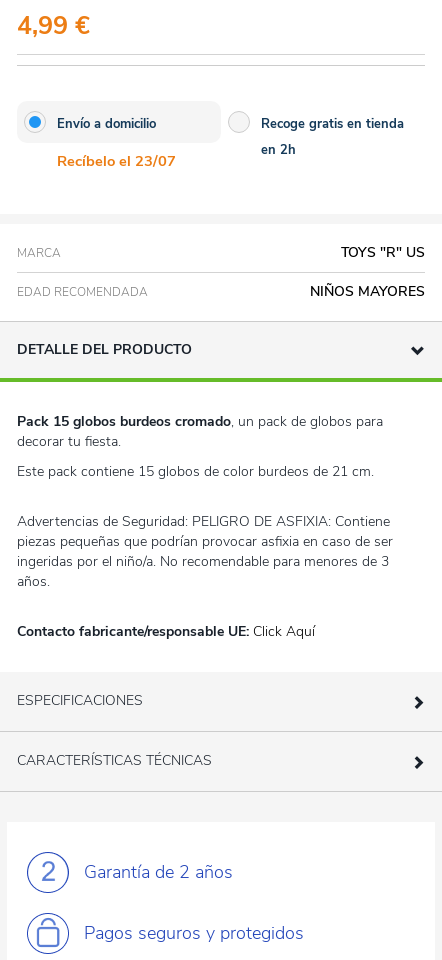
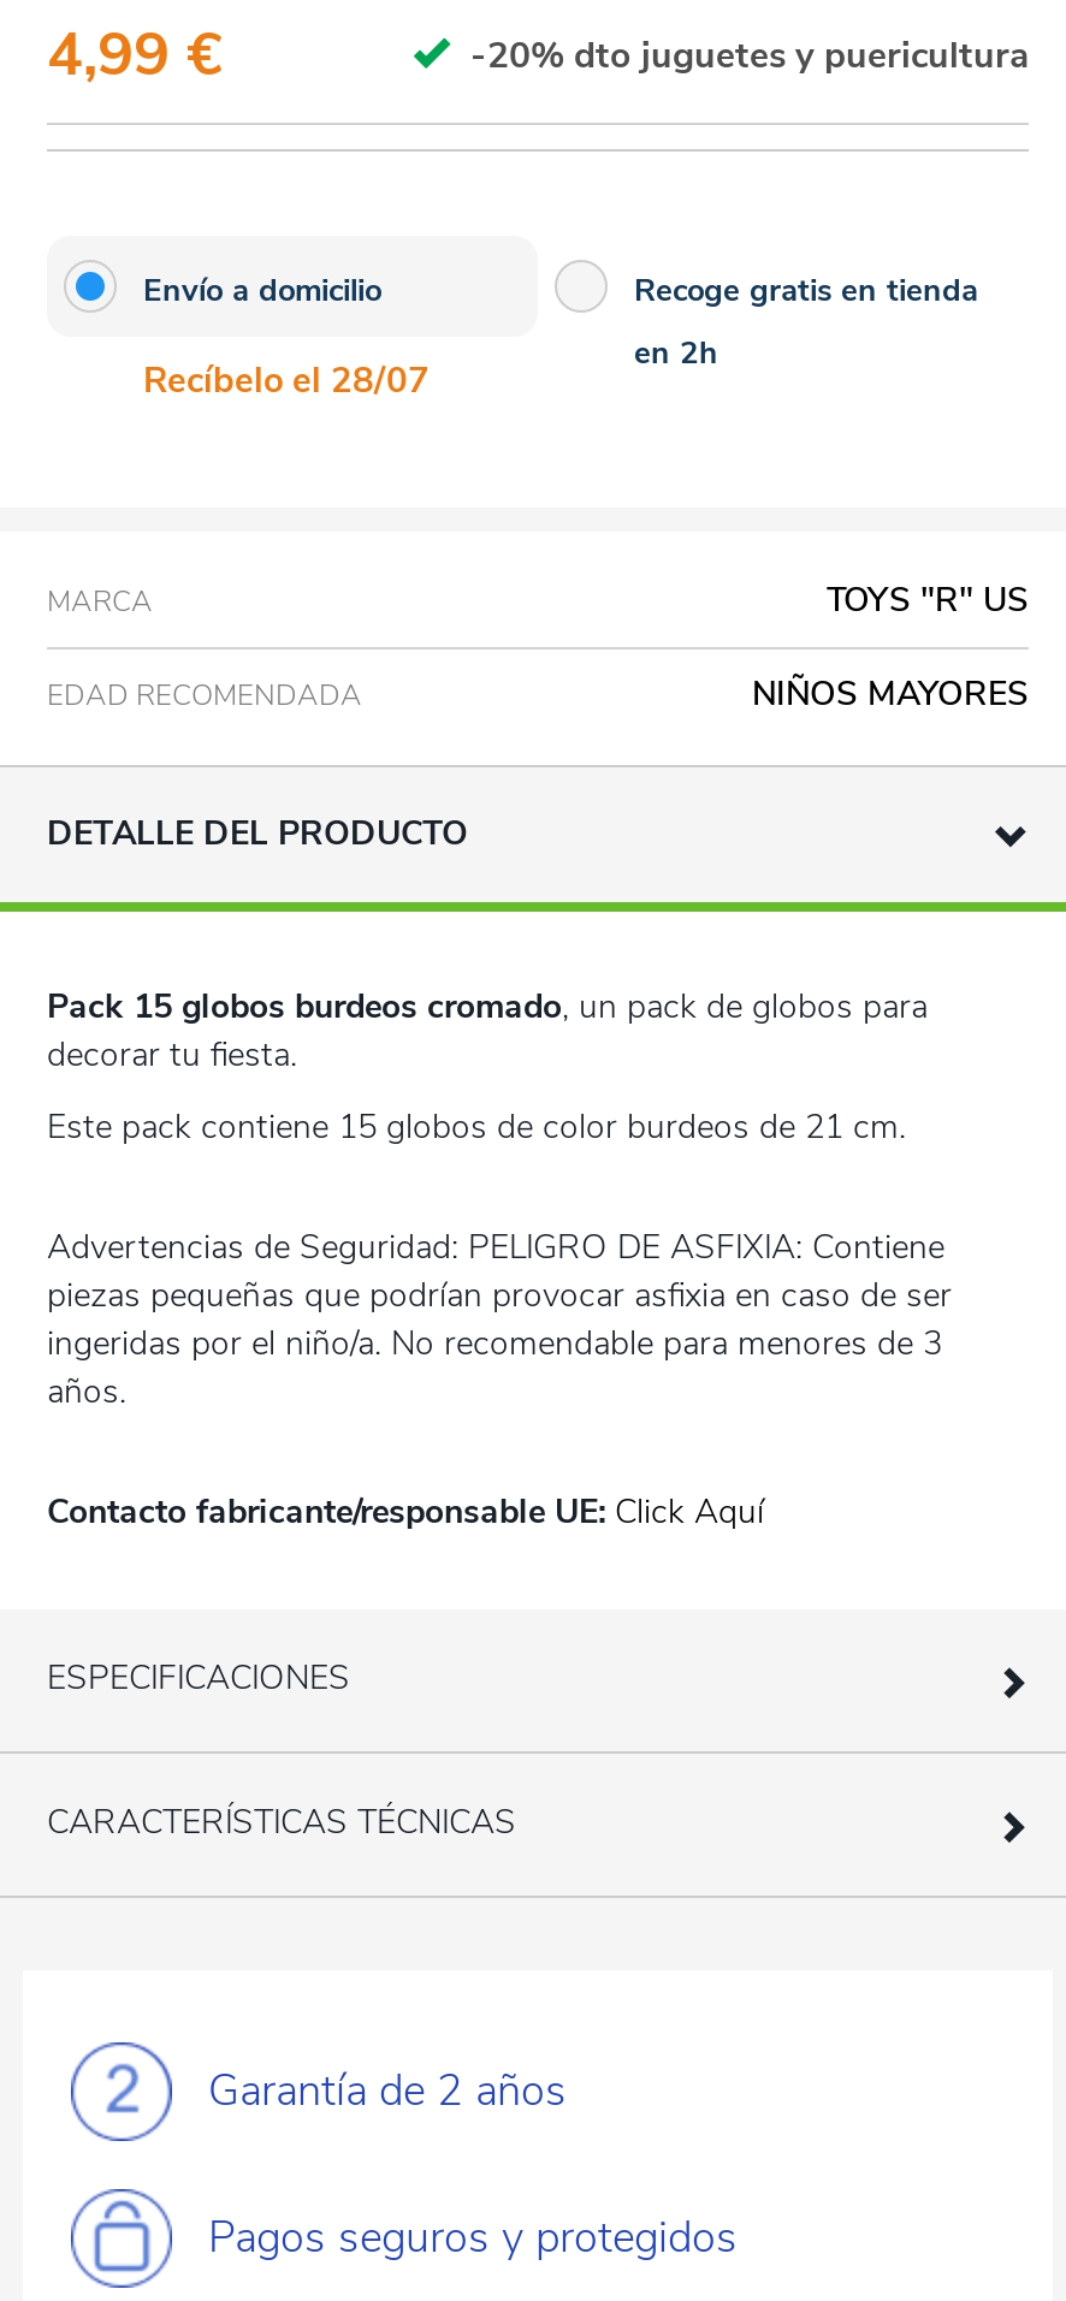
+ -20% dto juguetes y puericultura

- Recíbelo el 23/07
+ Recíbelo el 28/07
